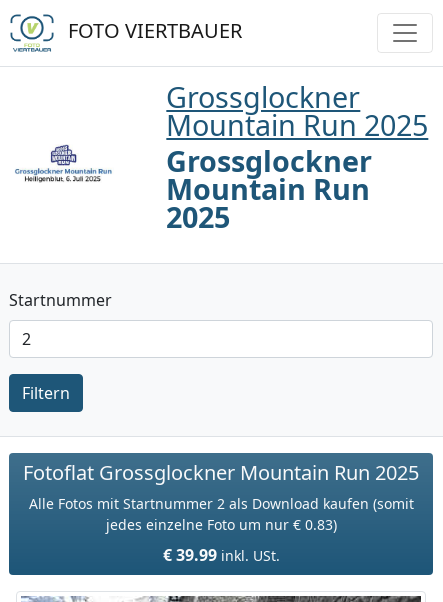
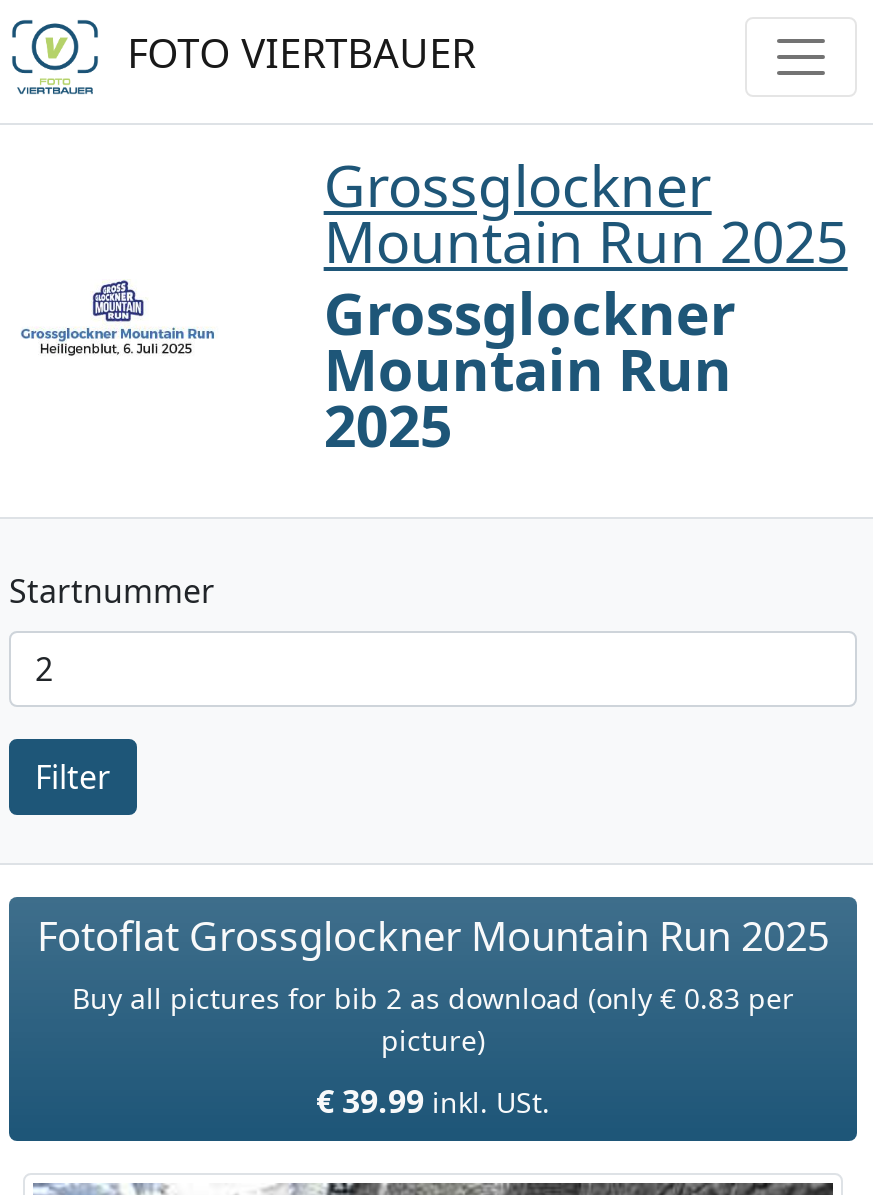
- Filtern
+ Filter

- Alle Fotos mit Startnummer 2 als Download kaufen (somit
- jedes einzelne Foto um nur € 0.83)
+ Buy all pictures for bib 2 as download (only € 0.83 per
+ picture)
